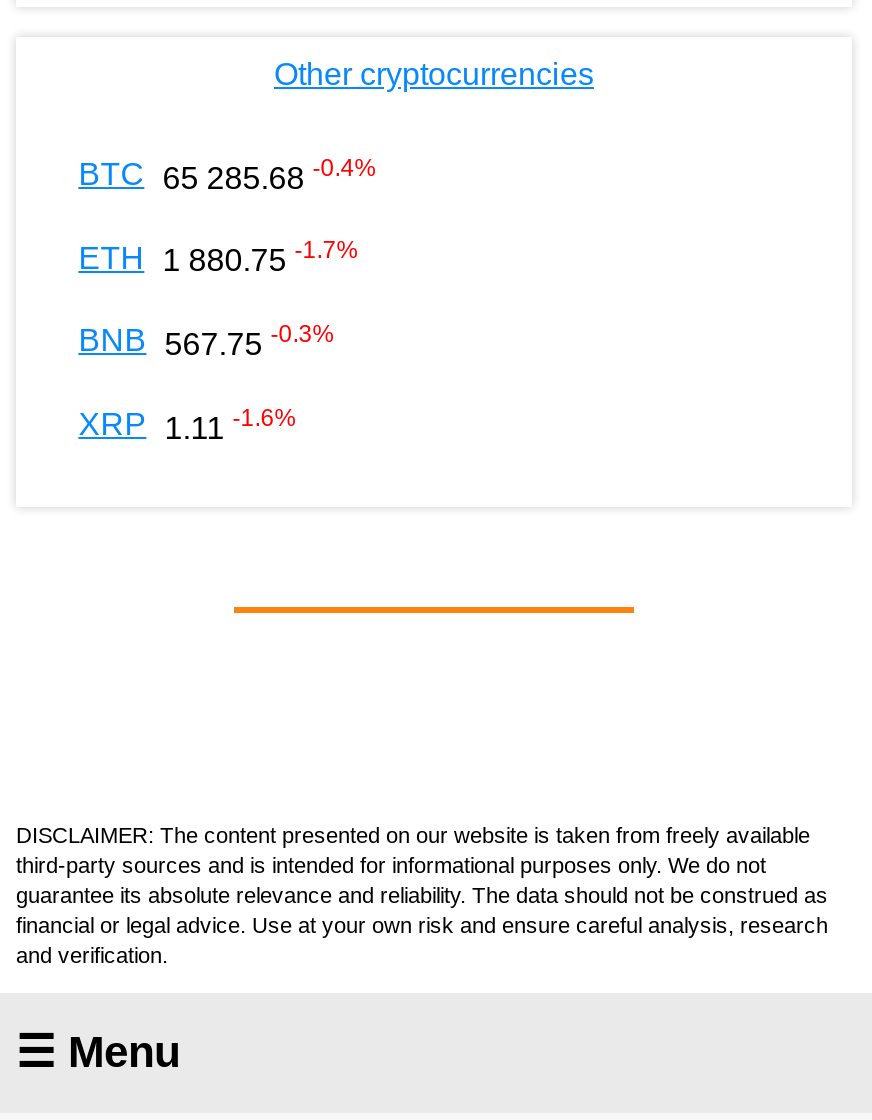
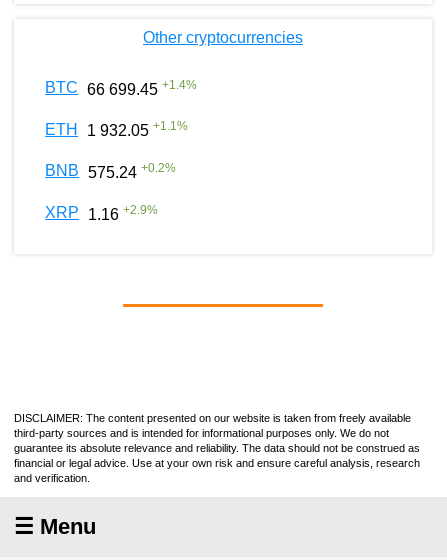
- BTC 65 285.68 -0.4%
+ BTC 66 699.45 +1.4%

- ETH 1 880.75 -1.7%
+ ETH 1 932.05 +1.1%

- BNB 567.75 -0.3%
+ BNB 575.24 +0.2%

- XRP 1.11 -1.6%
+ XRP 1.16 +2.9%
